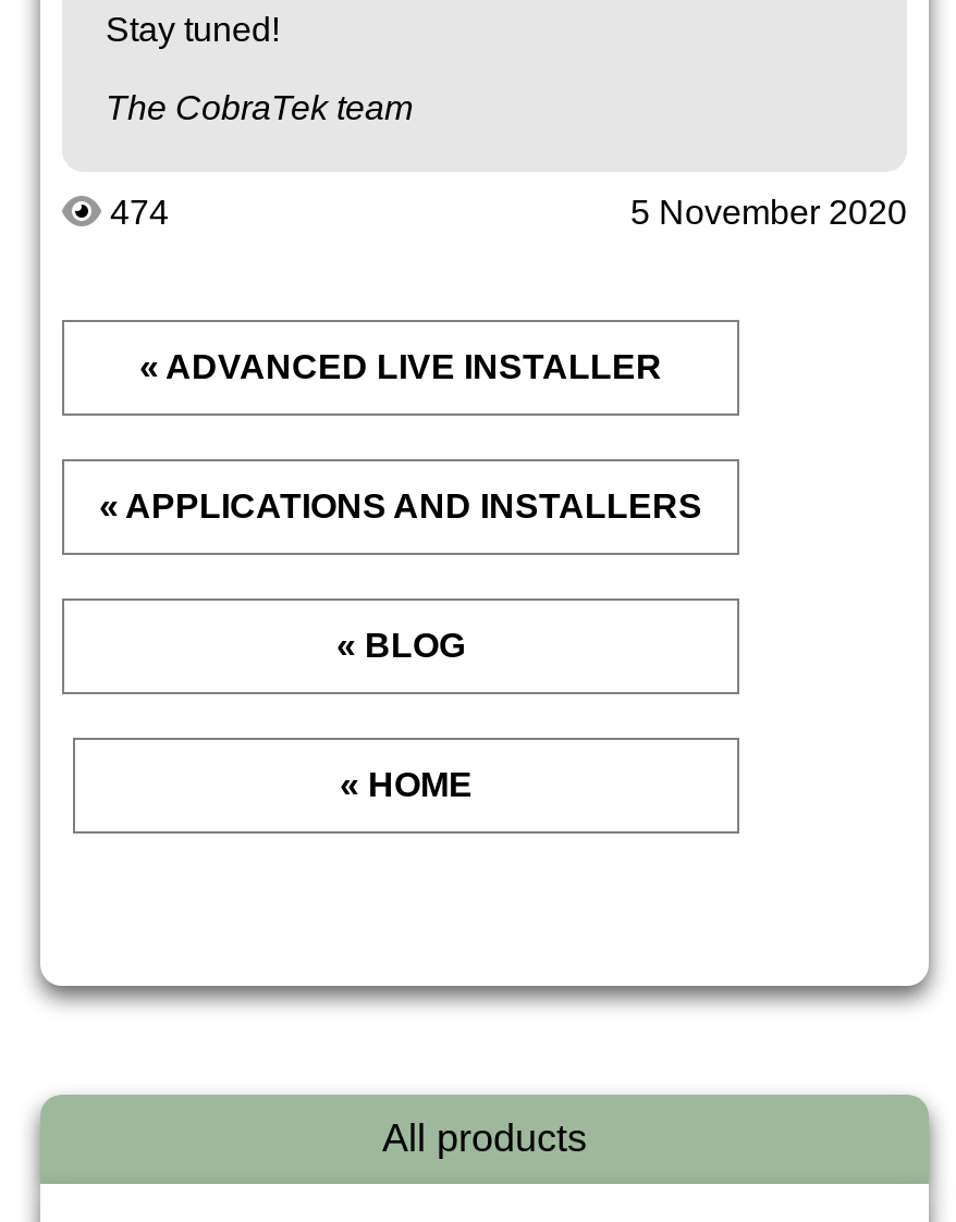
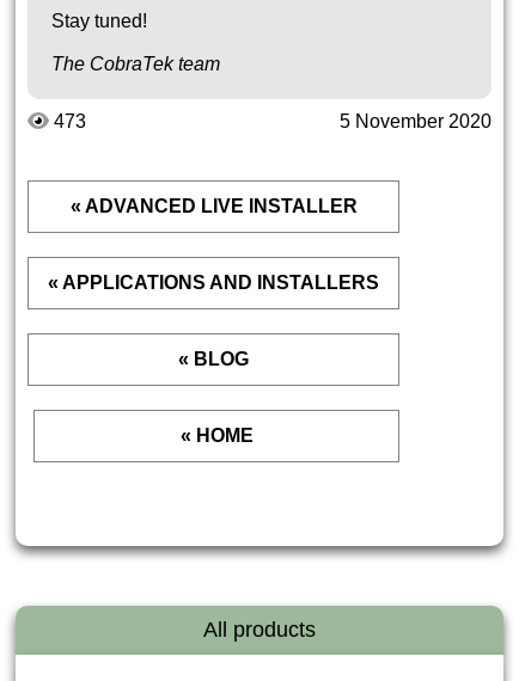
- 474
+ 473
